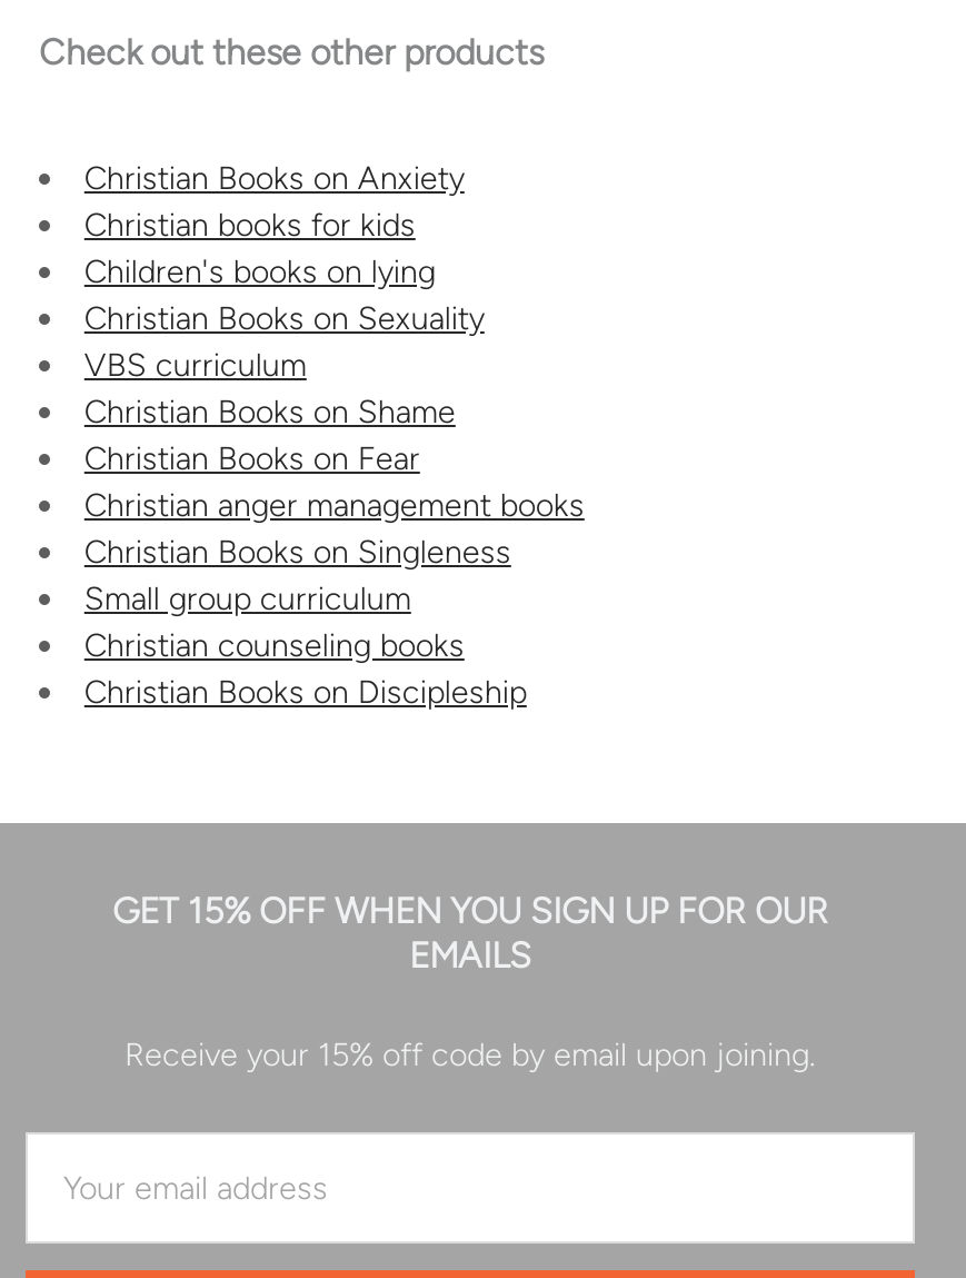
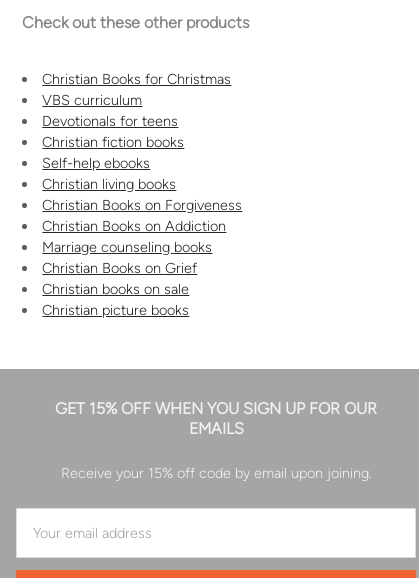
- Christian Books on Anxiety
- Christian books for kids
- Children's books on lying
- Christian Books on Sexuality
+ Christian Books for Christmas

moved up: VBS curriculum

- Christian Books on Shame
- Christian Books on Fear
- Christian anger management books
- Christian Books on Singleness
- Small group curriculum
- Christian counseling books
- Christian Books on Discipleship
+ Devotionals for teens
+ Christian fiction books
+ Self-help ebooks
+ Christian living books
+ Christian Books on Forgiveness
+ Christian Books on Addiction
+ Marriage counseling books
+ Christian Books on Grief
+ Christian books on sale
+ Christian picture books
